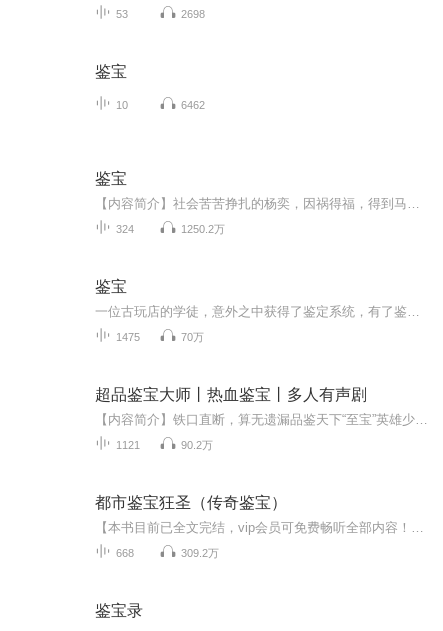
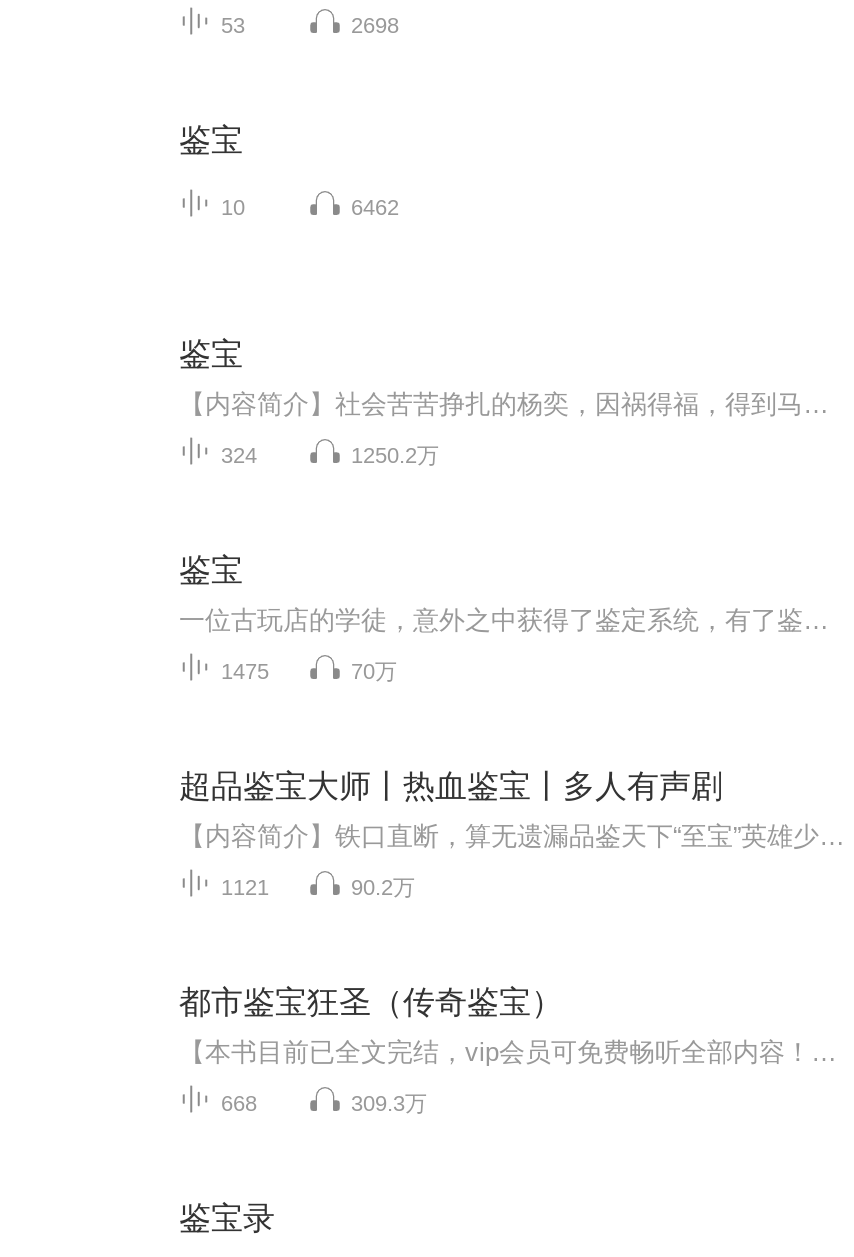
- 309.2万
+ 309.3万
